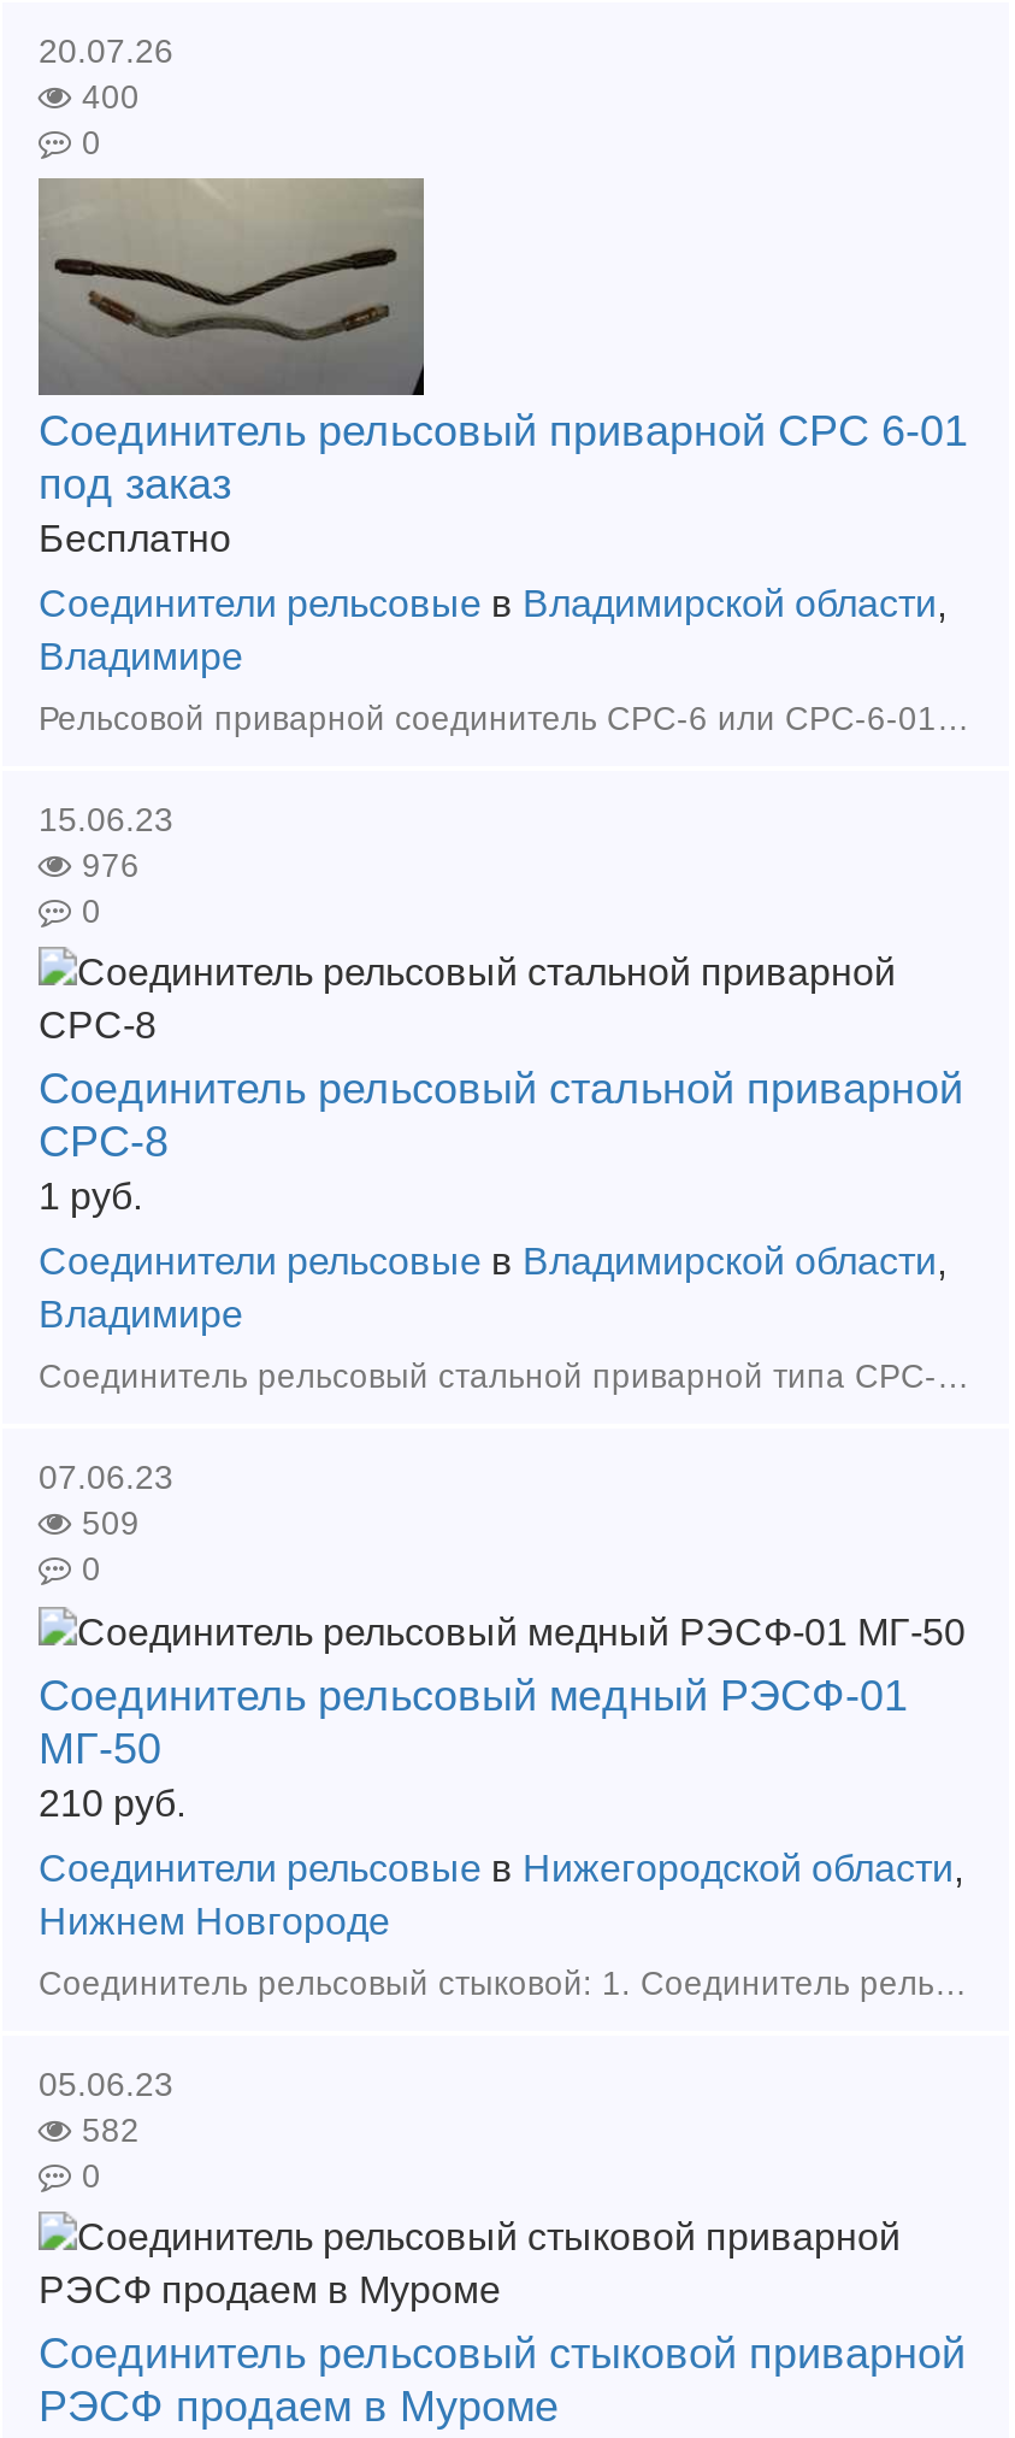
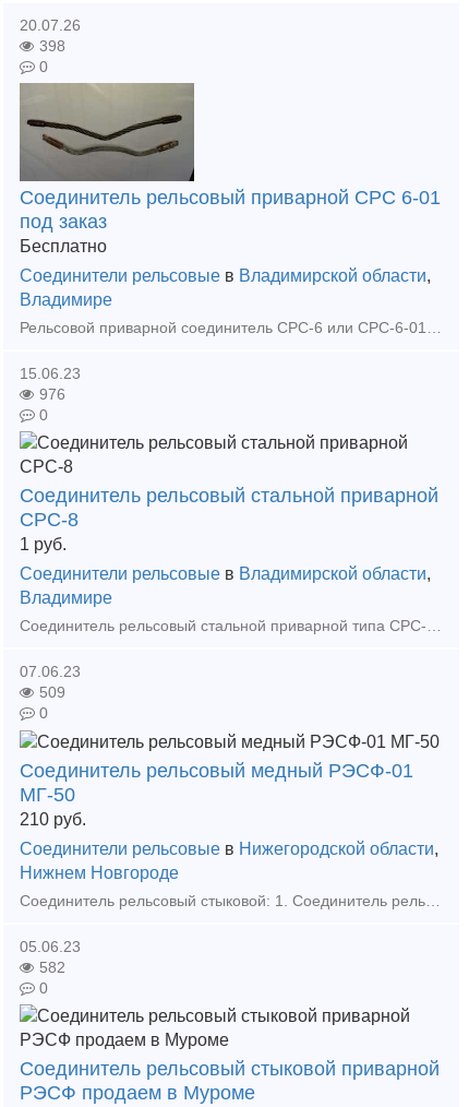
- 400
+ 398
